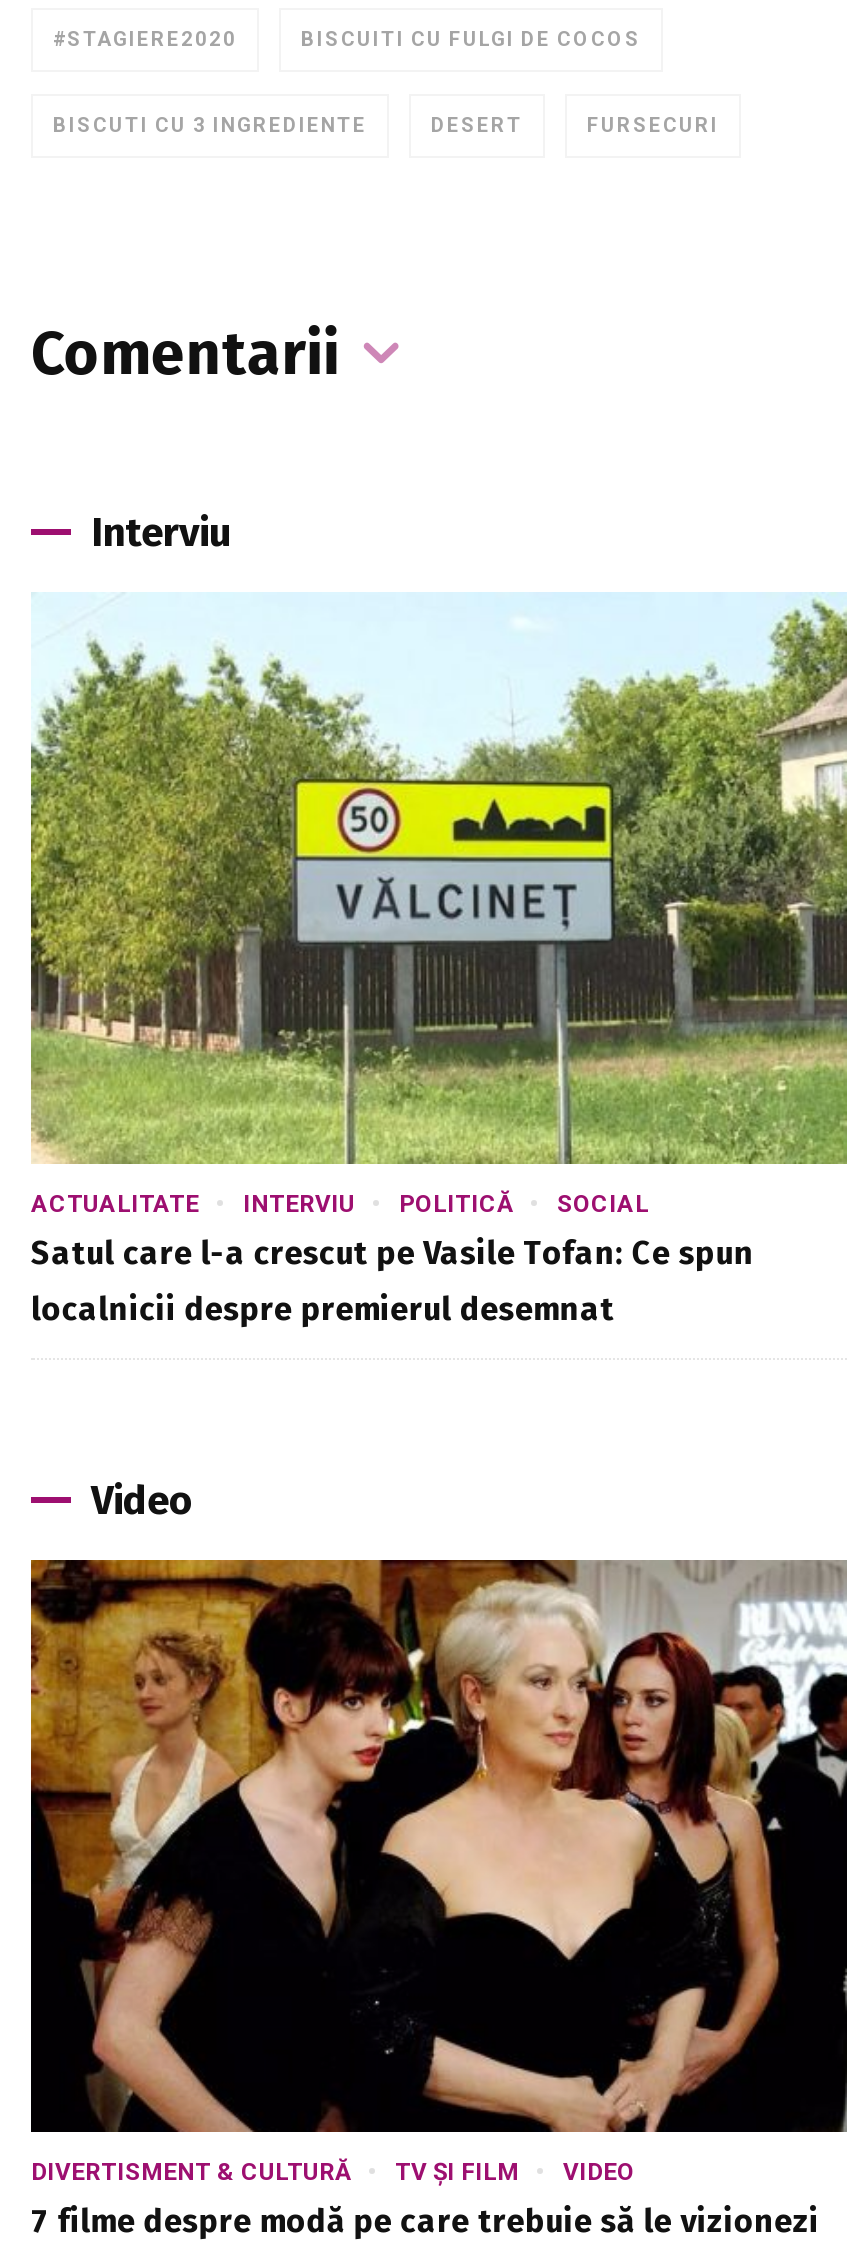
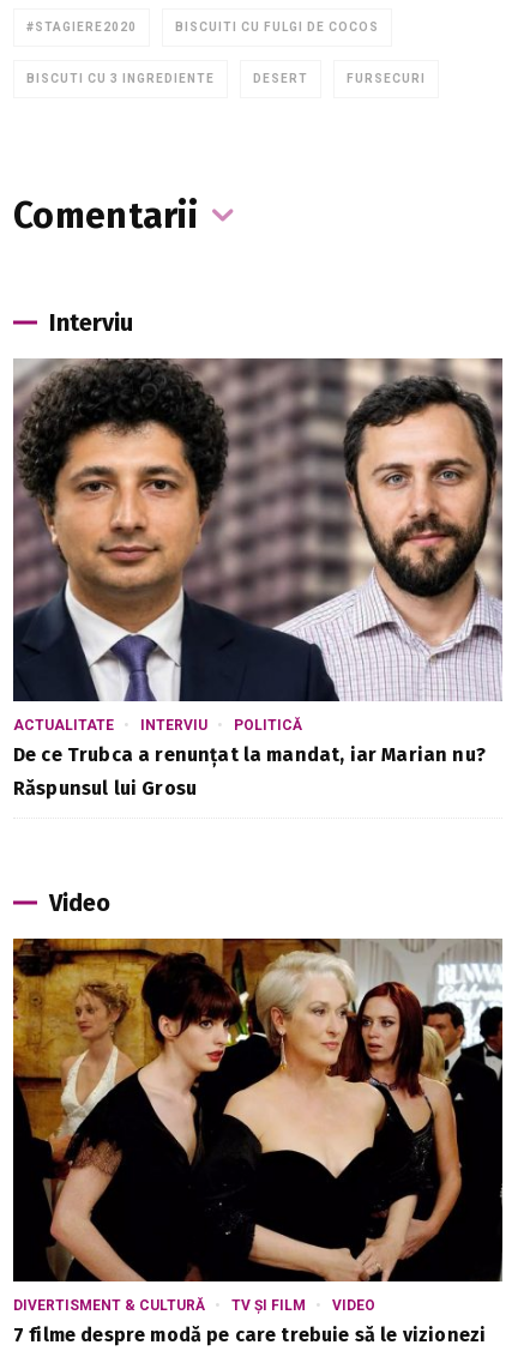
- [image]
- SOCIAL
- Satul care l-a crescut pe Vasile Tofan: Ce spun
+ [image]
+ De ce Trubca a renunțat la mandat, iar Marian nu?

- localnicii despre premierul desemnat
+ Răspunsul lui Grosu
